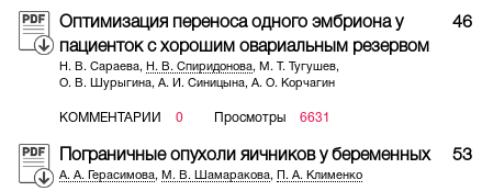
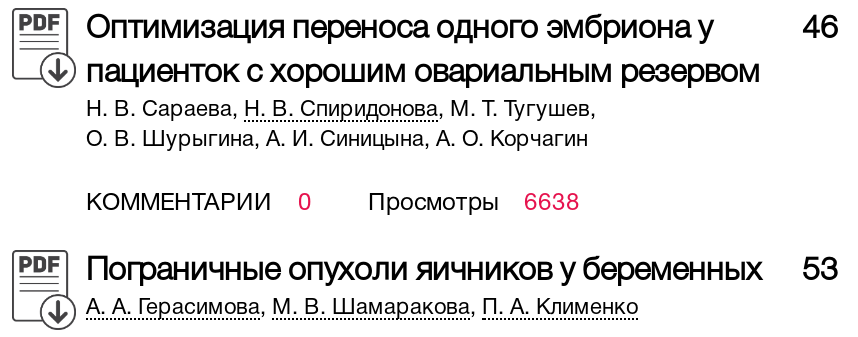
- Просмотры 6631
+ Просмотры 6638
